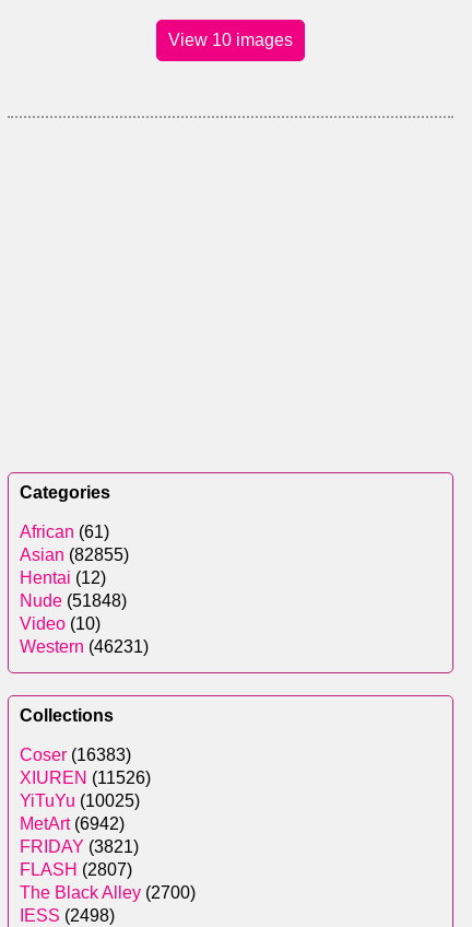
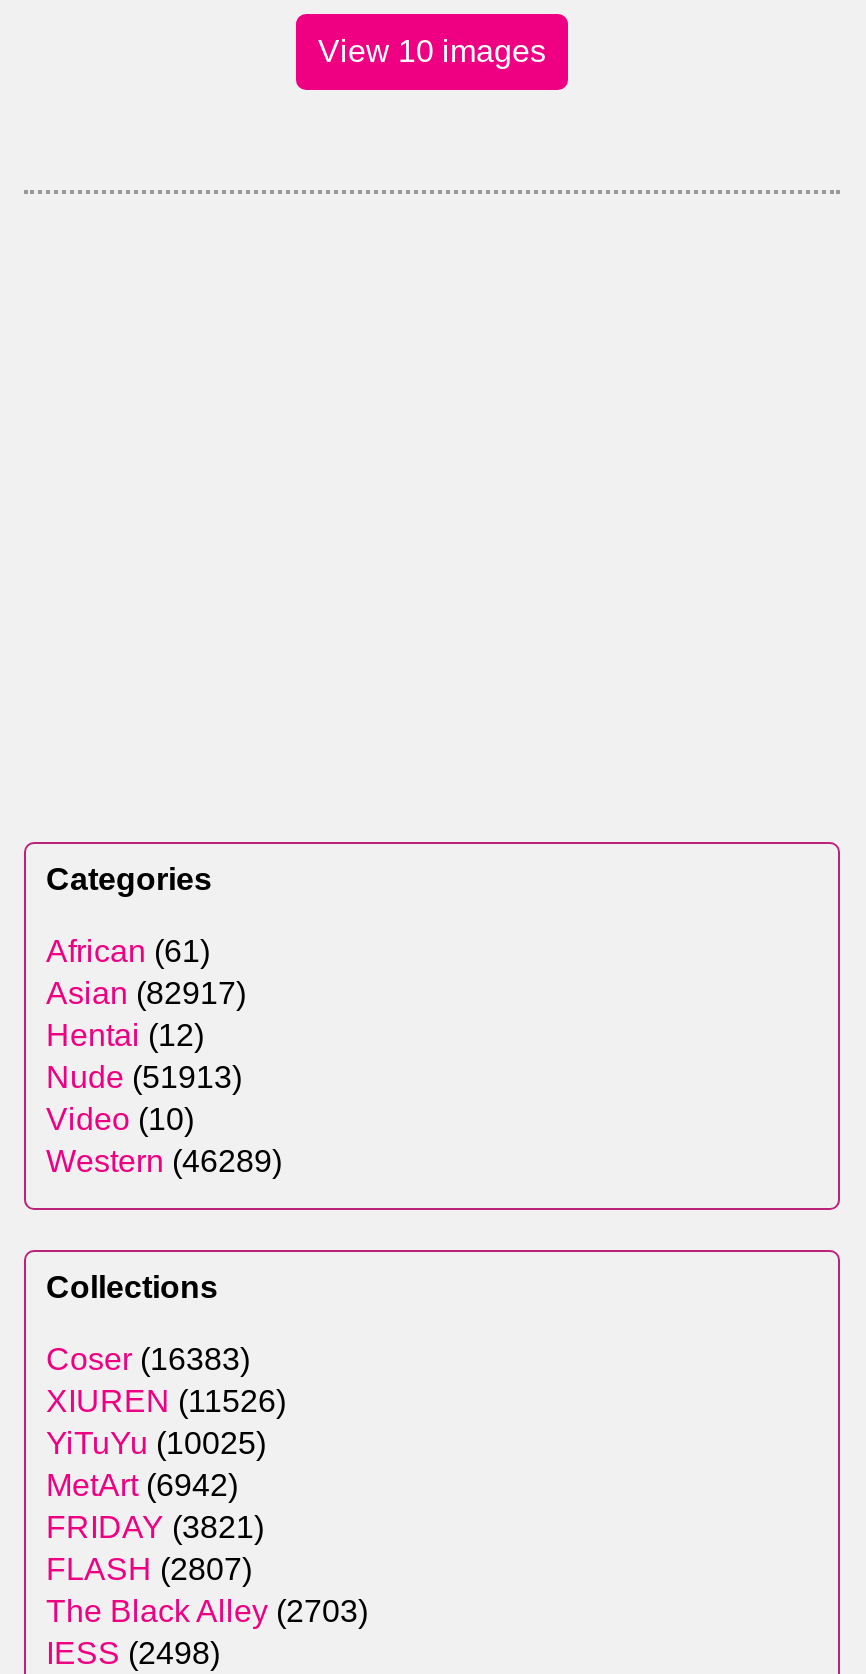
- Asian (82855)
+ Asian (82917)

- Nude (51848)
+ Nude (51913)

- Western (46231)
+ Western (46289)

- The Black Alley (2700)
+ The Black Alley (2703)
